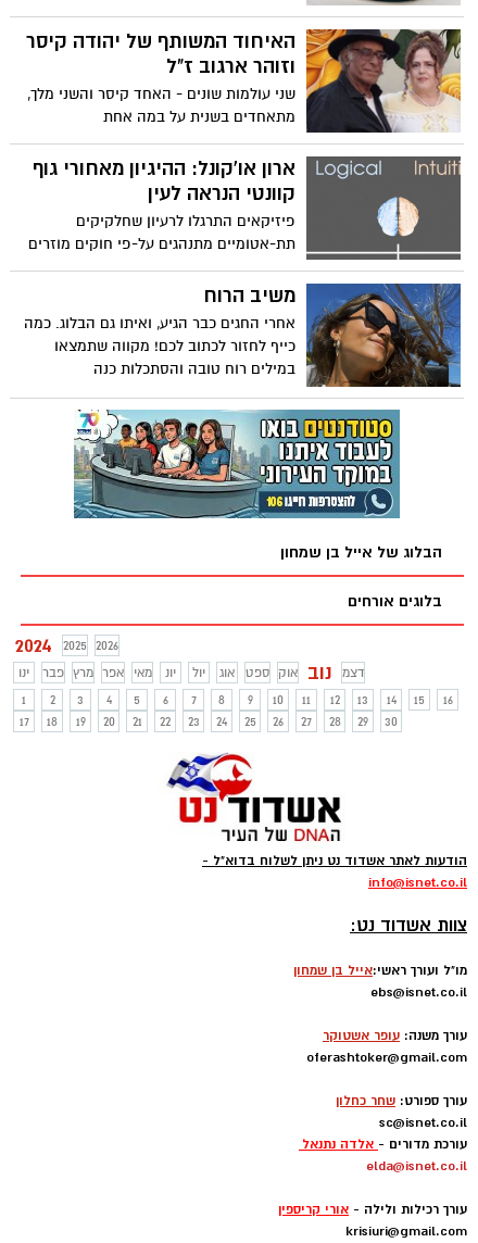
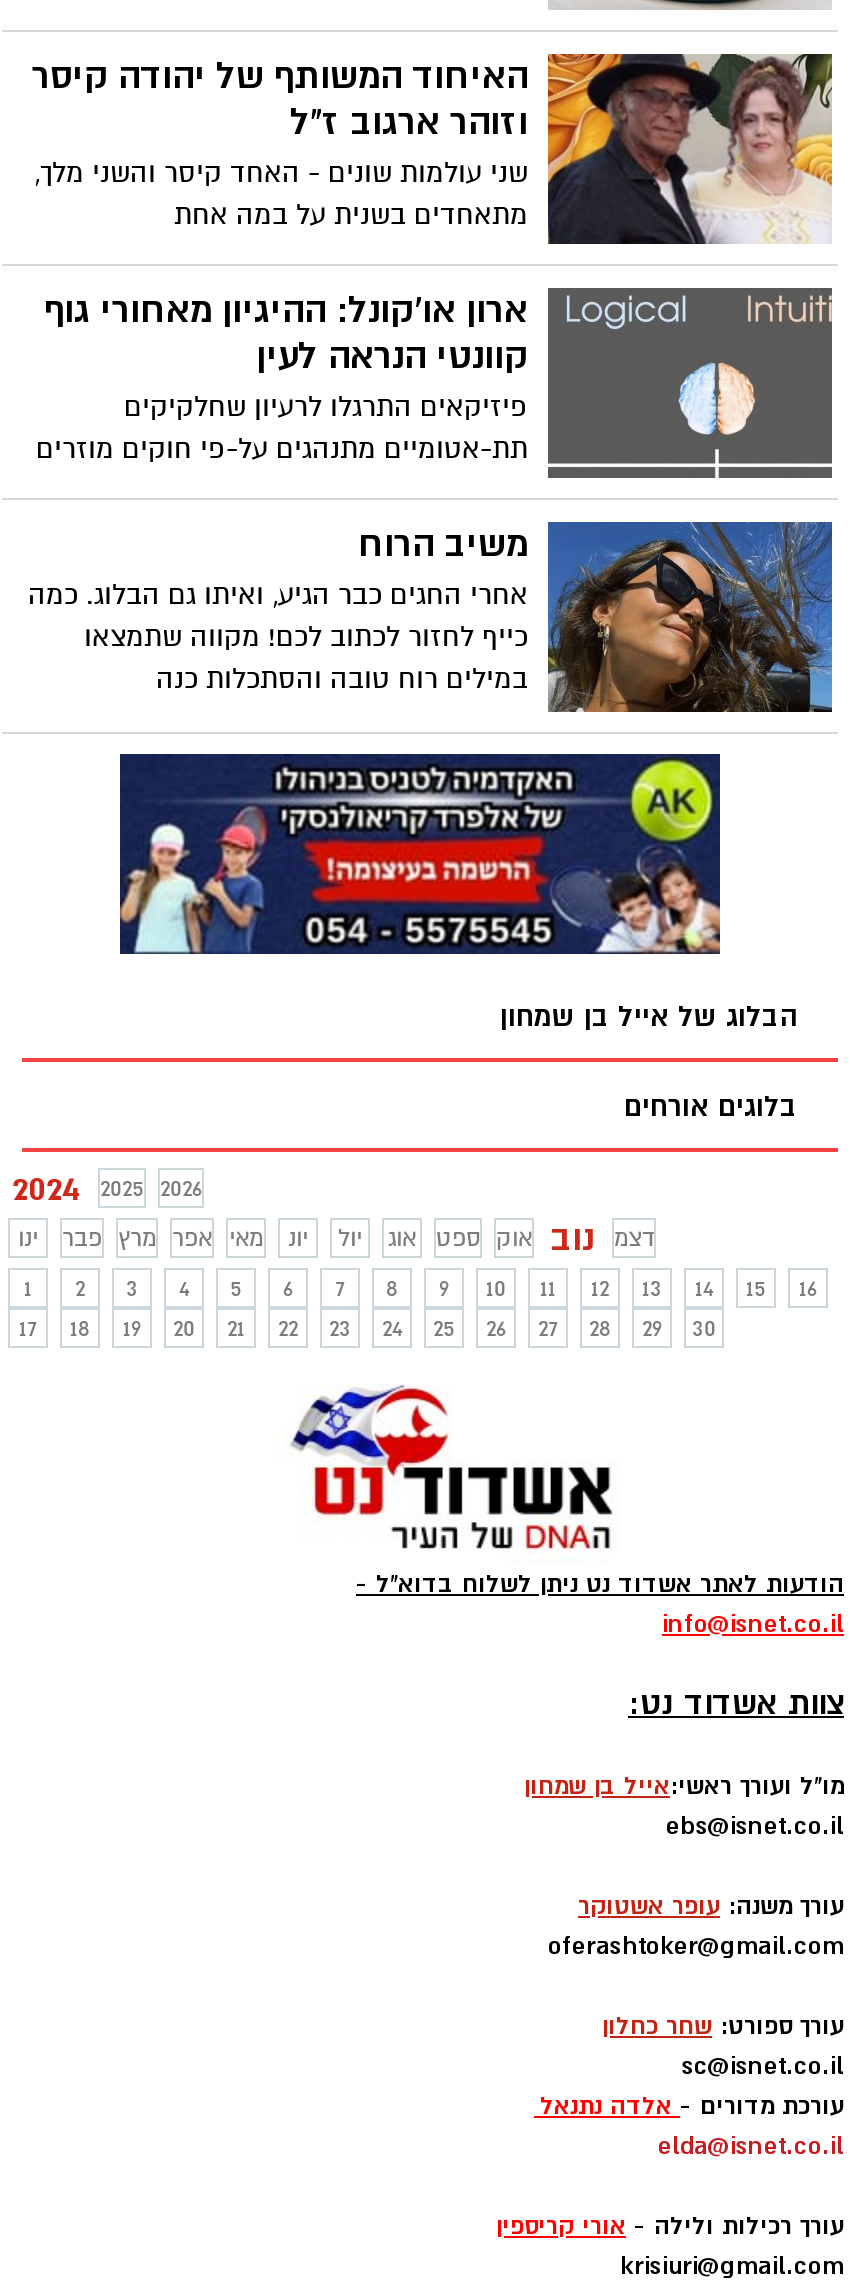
- [image]
+ [image]
